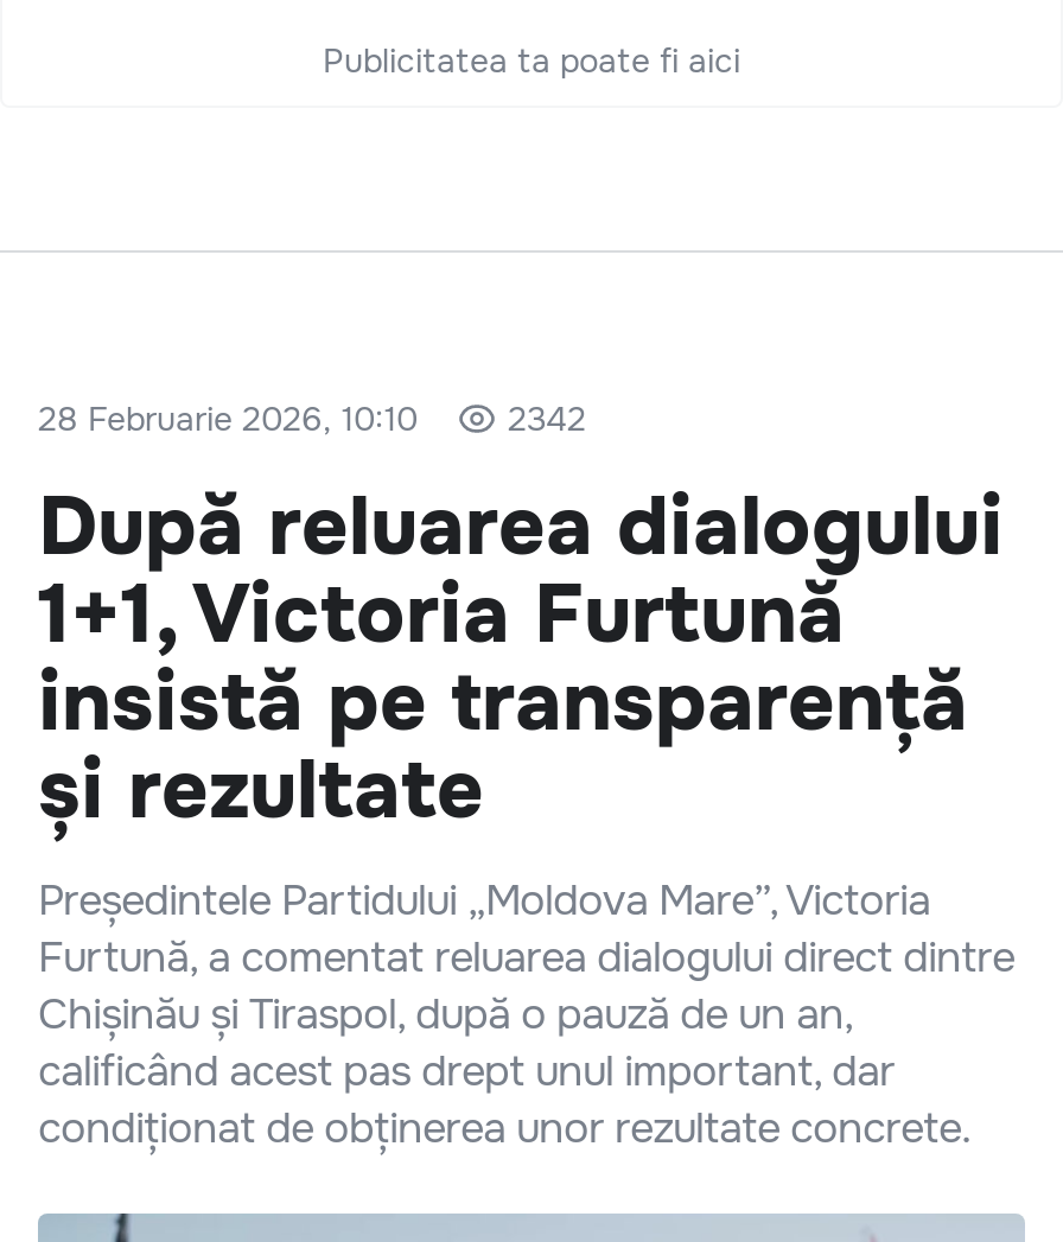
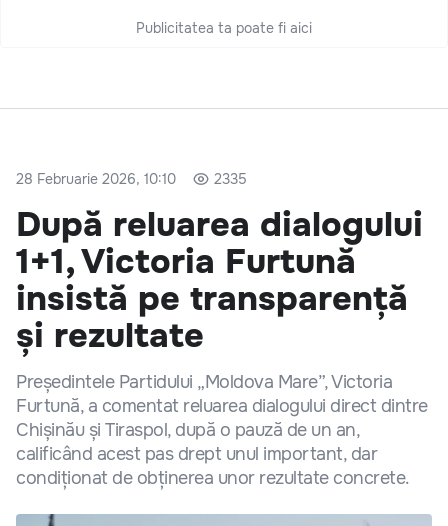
- 2342
+ 2335
